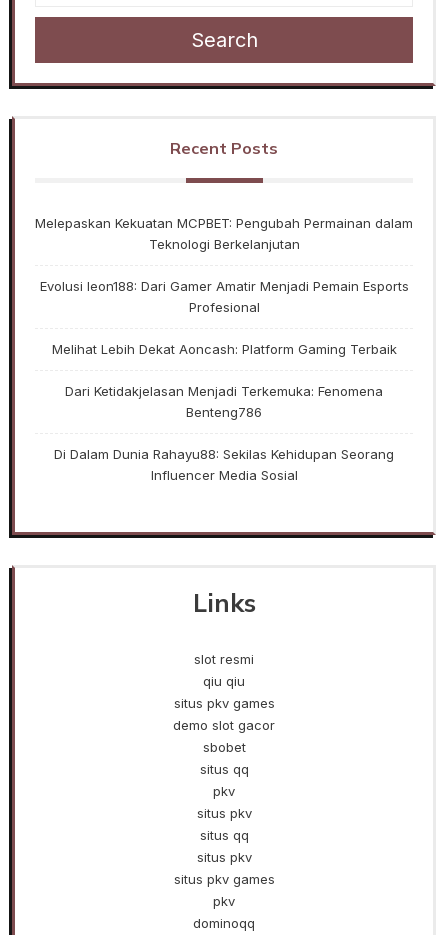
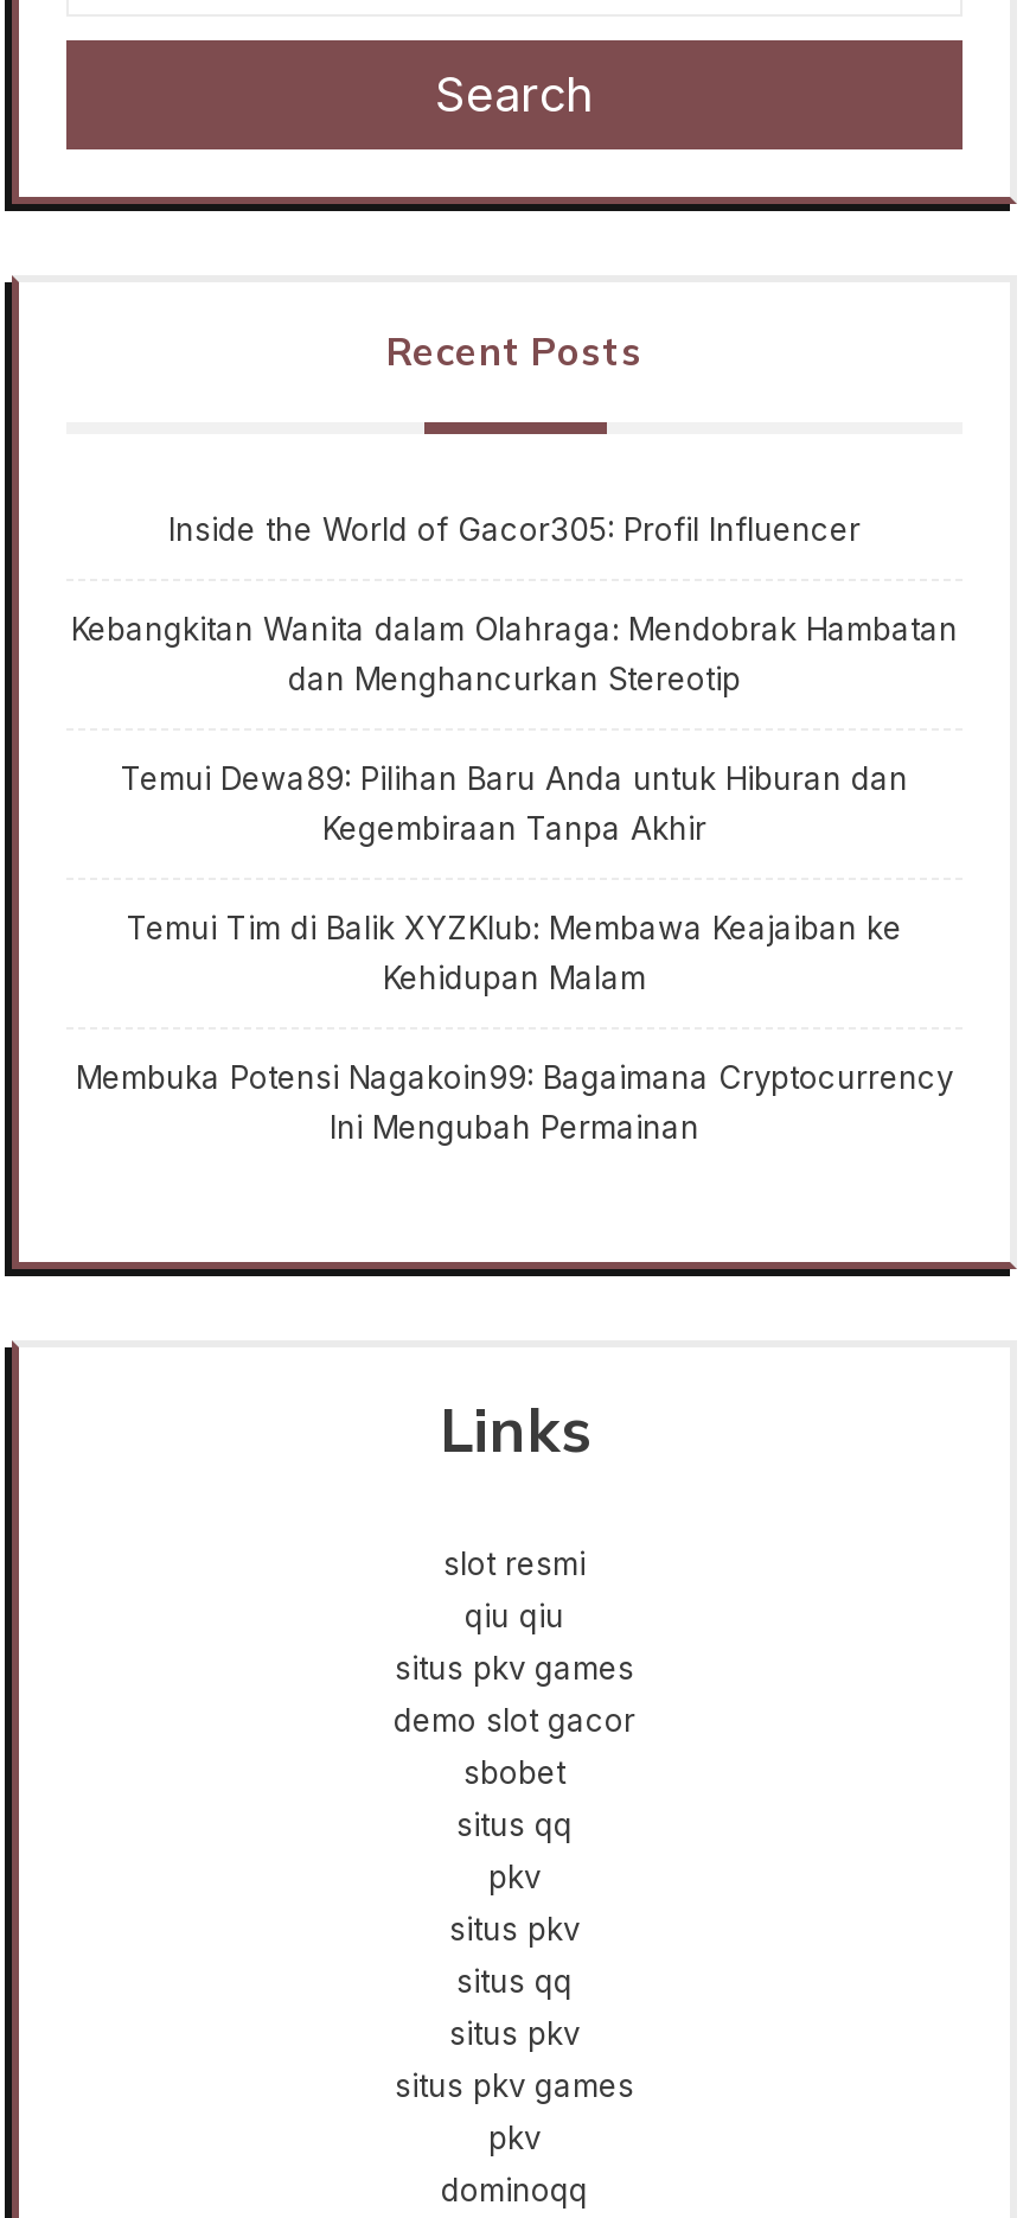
- Melepaskan Kekuatan MCPBET: Pengubah Permainan dalam
- Teknologi Berkelanjutan
+ Inside the World of Gacor305: Profil Influencer

- Evolusi leon188: Dari Gamer Amatir Menjadi Pemain Esports
- Profesional
+ Kebangkitan Wanita dalam Olahraga: Mendobrak Hambatan
+ dan Menghancurkan Stereotip

- Melihat Lebih Dekat Aoncash: Platform Gaming Terbaik
+ Temui Dewa89: Pilihan Baru Anda untuk Hiburan dan
+ Kegembiraan Tanpa Akhir

- Dari Ketidakjelasan Menjadi Terkemuka: Fenomena
- Benteng786
+ Temui Tim di Balik XYZKlub: Membawa Keajaiban ke
+ Kehidupan Malam

- Di Dalam Dunia Rahayu88: Sekilas Kehidupan Seorang
- Influencer Media Sosial
+ Membuka Potensi Nagakoin99: Bagaimana Cryptocurrency
+ Ini Mengubah Permainan
